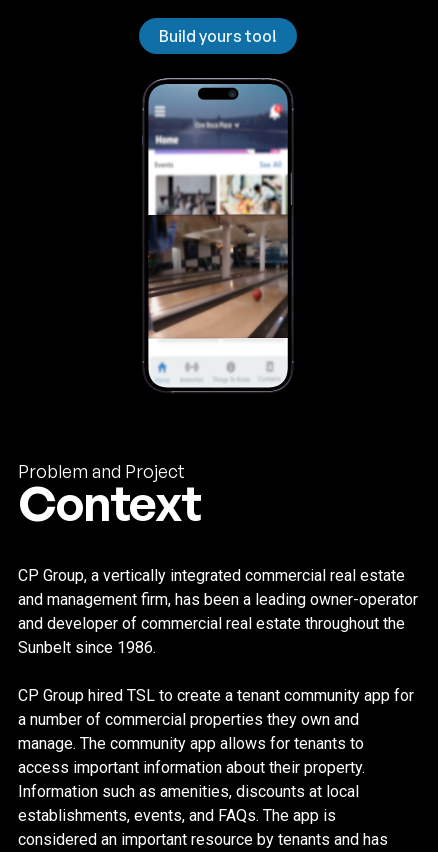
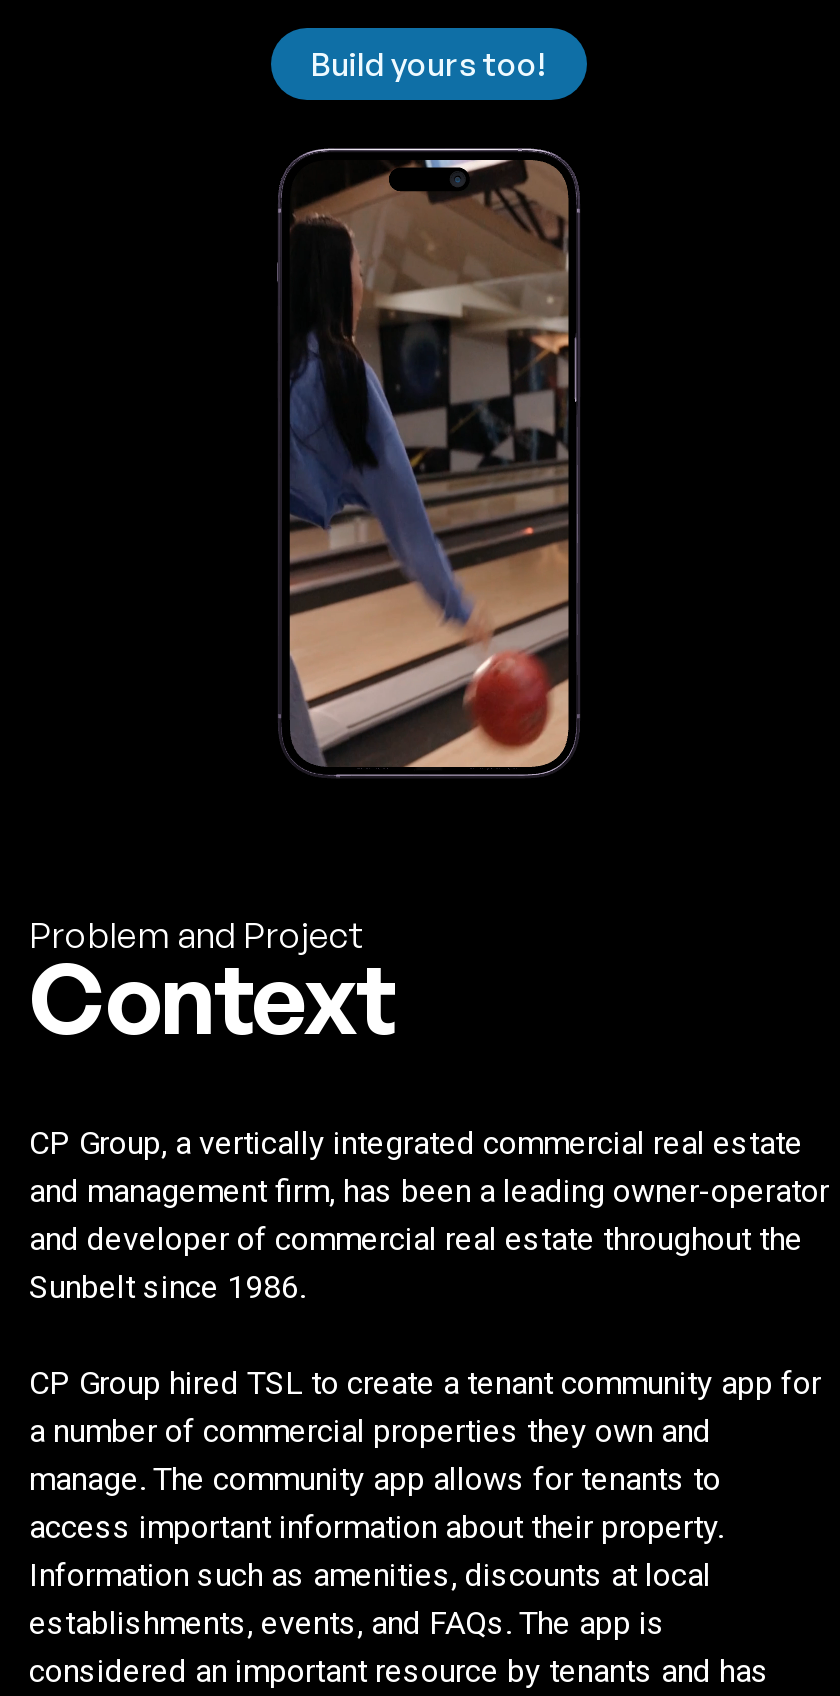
- [image]
+ [image]
